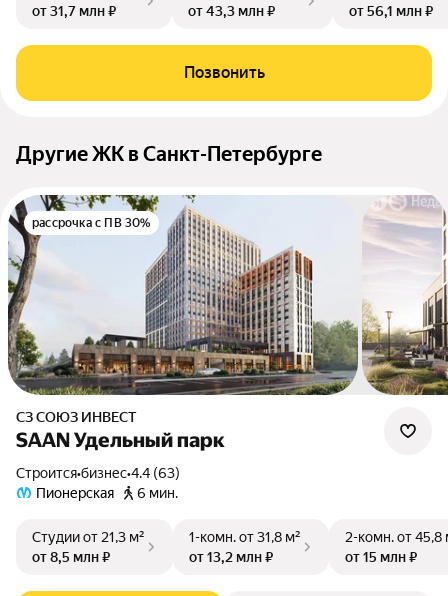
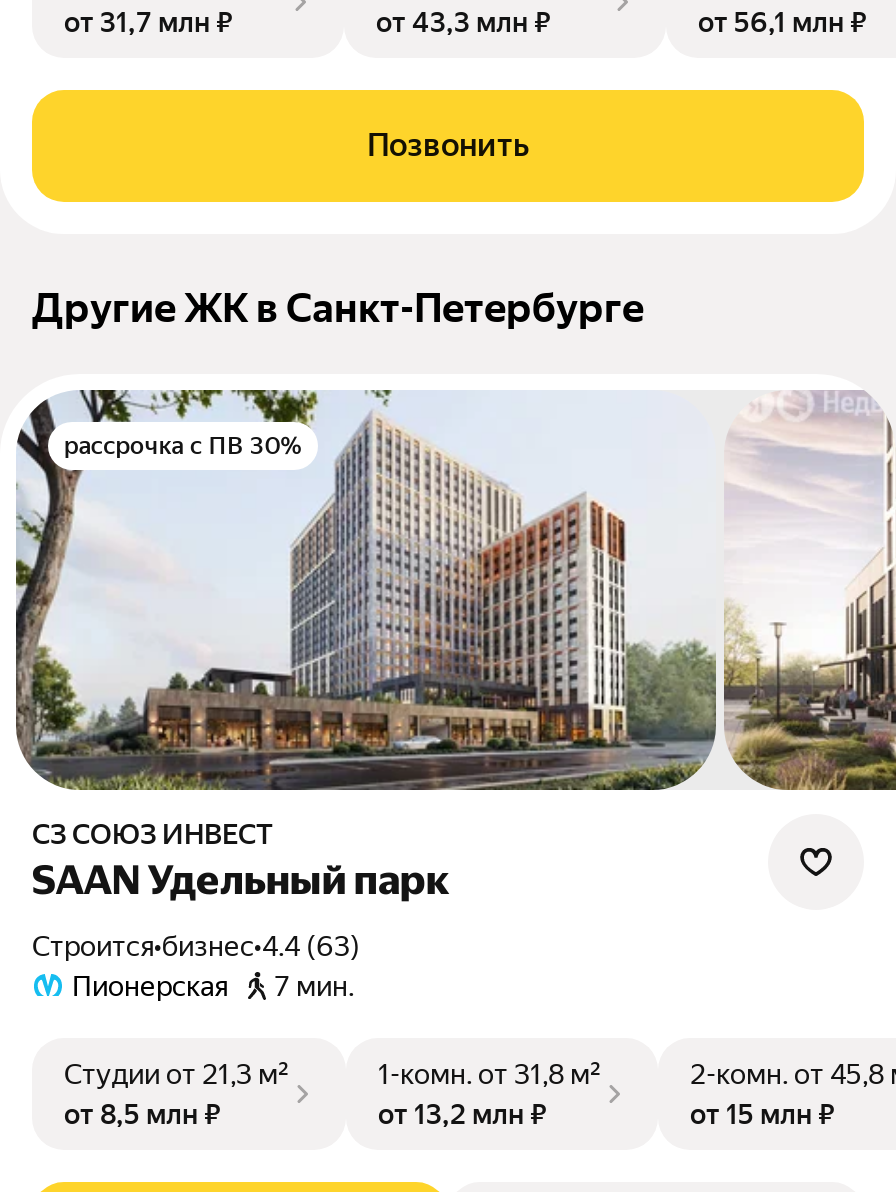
- Пионерская 6 мин.
+ Пионерская 7 мин.
